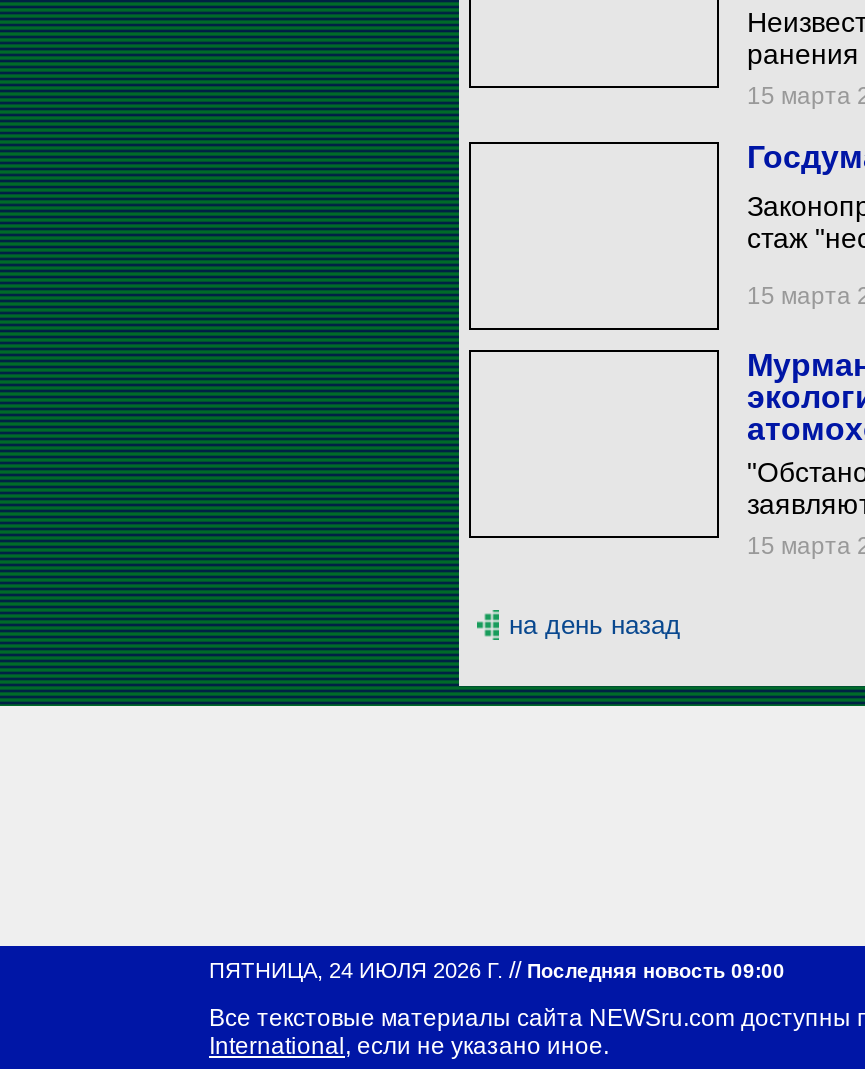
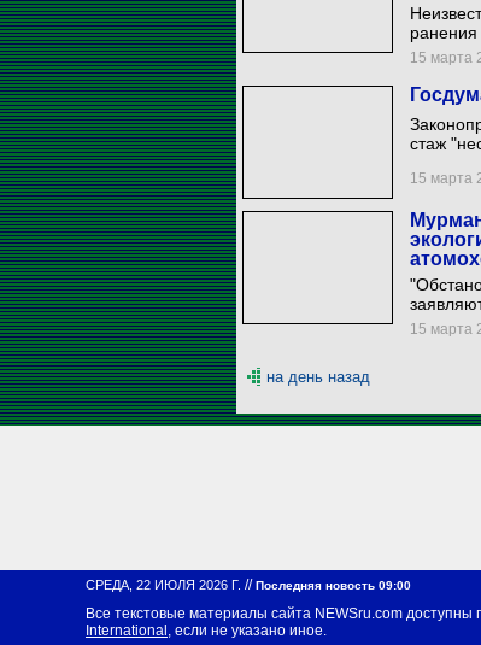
- ПЯТНИЦА, 24 ИЮЛЯ 2026 Г. // Последняя новость 09:00
+ СРЕДА, 22 ИЮЛЯ 2026 Г. // Последняя новость 09:00
